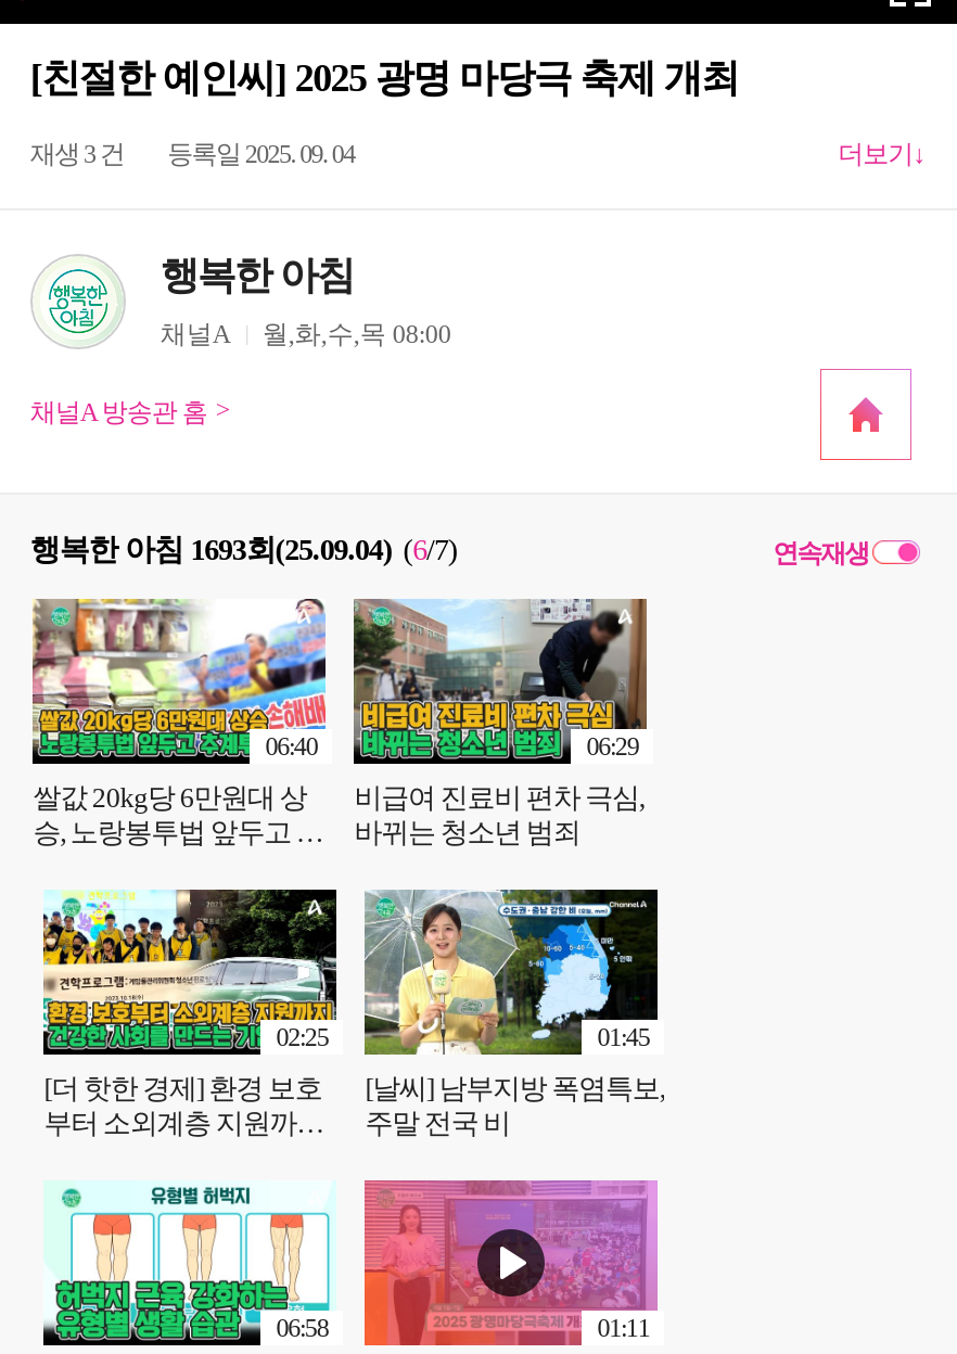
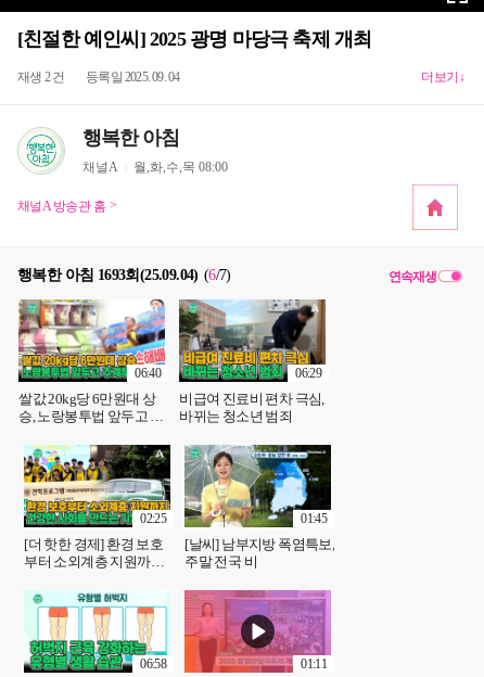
- 재생 3 건 등록일 2025. 09. 04
+ 재생 2 건 등록일 2025. 09. 04
